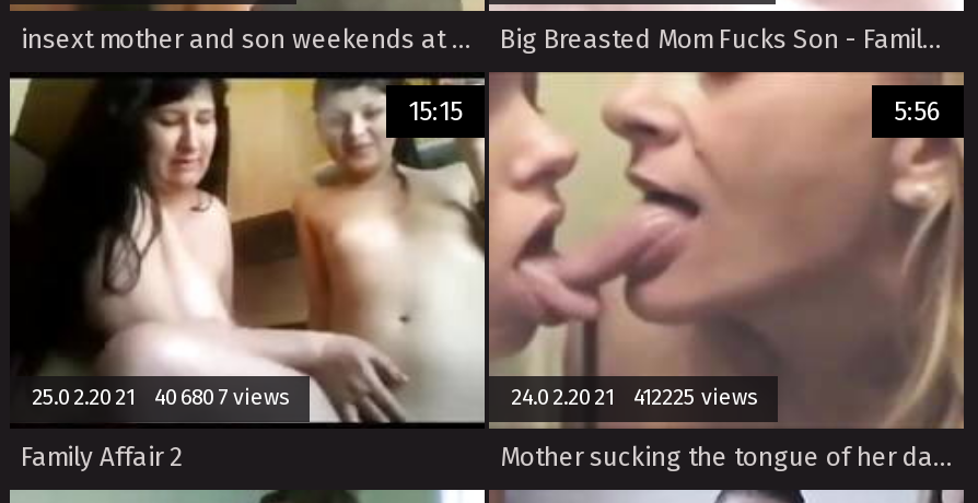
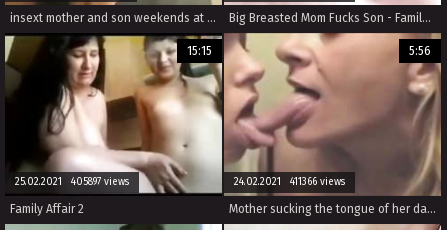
- 25.02.2021 406807 views
+ 25.02.2021 405897 views

- 24.02.2021 412225 views
+ 24.02.2021 411366 views
